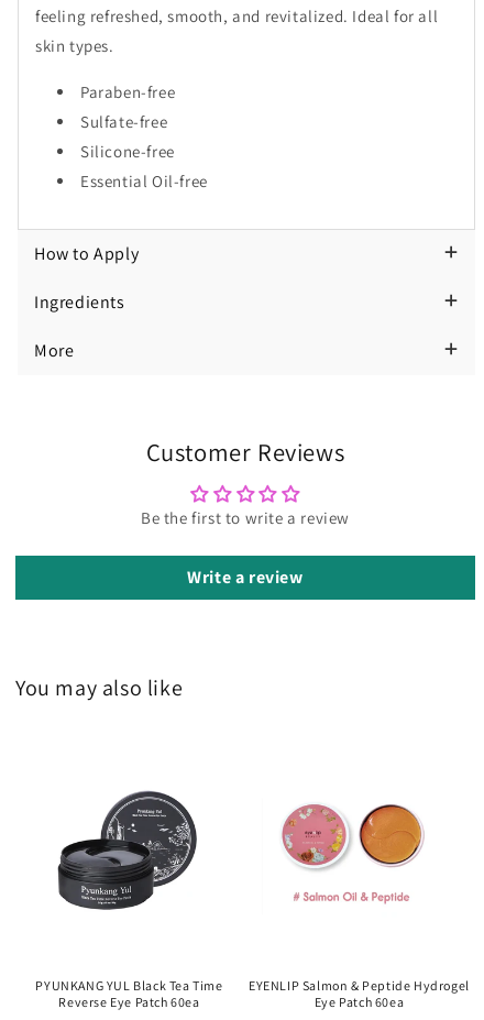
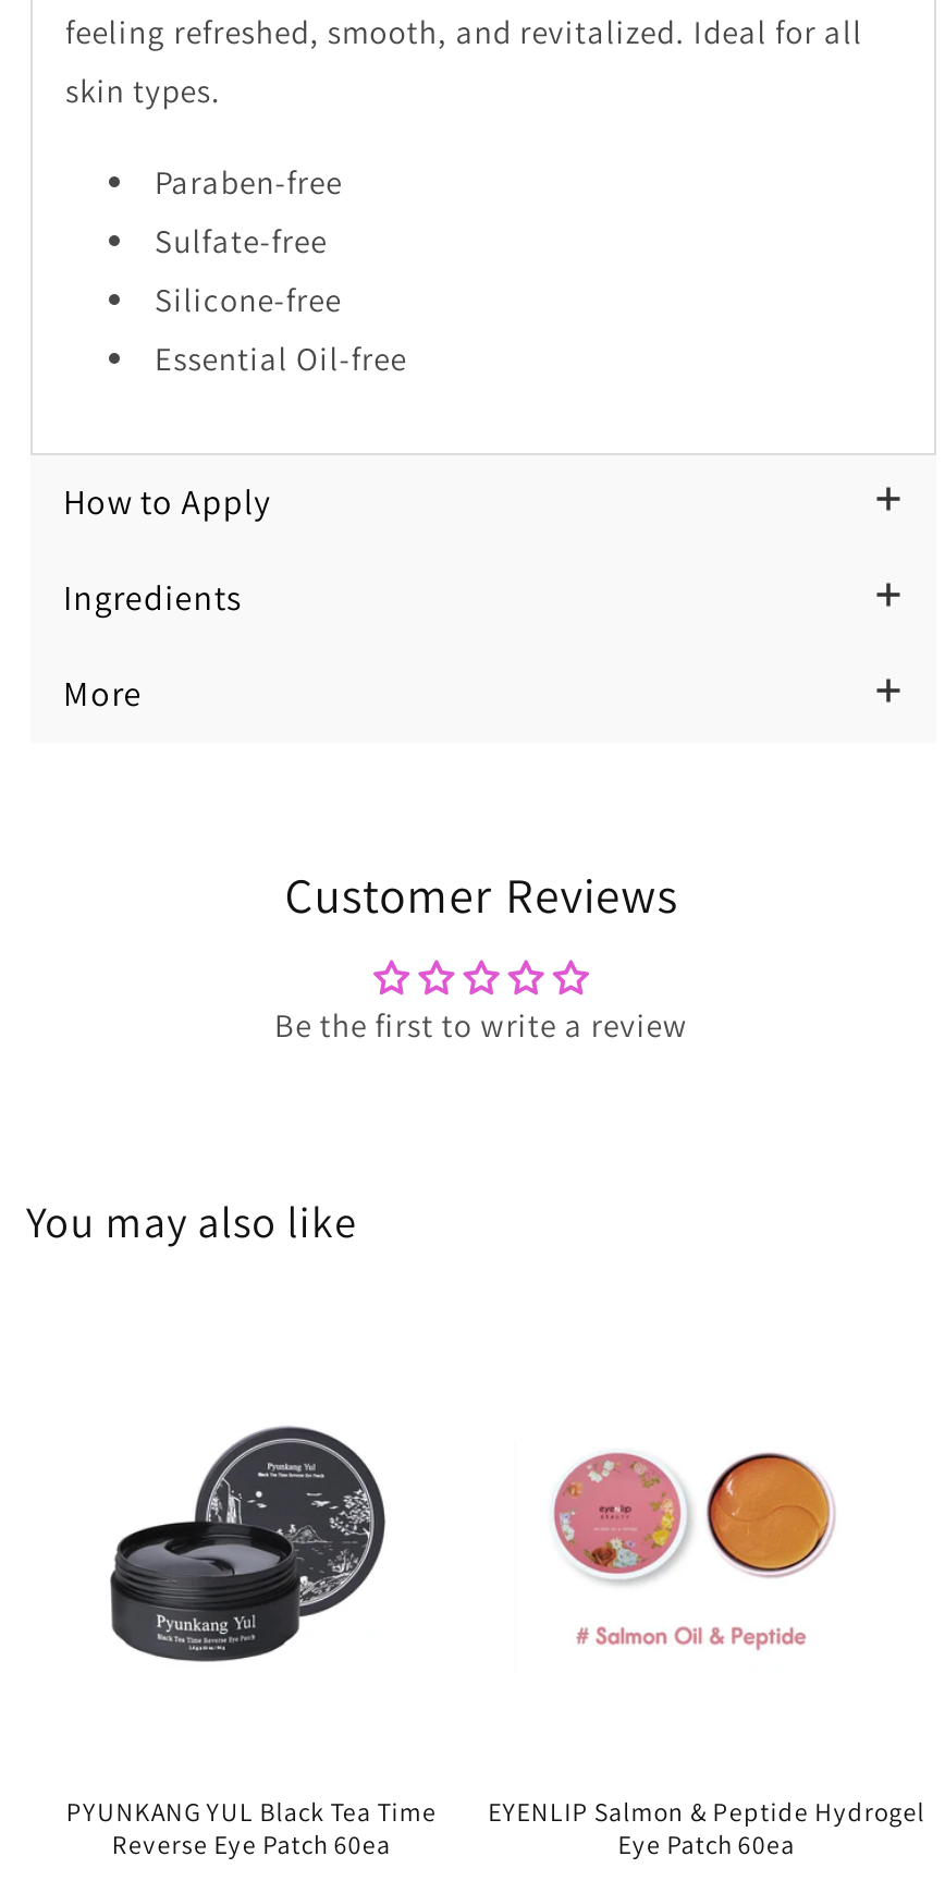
- Write a review
